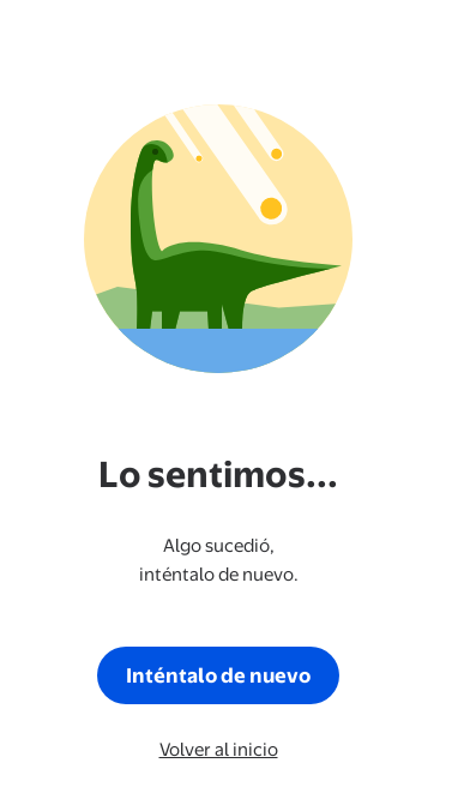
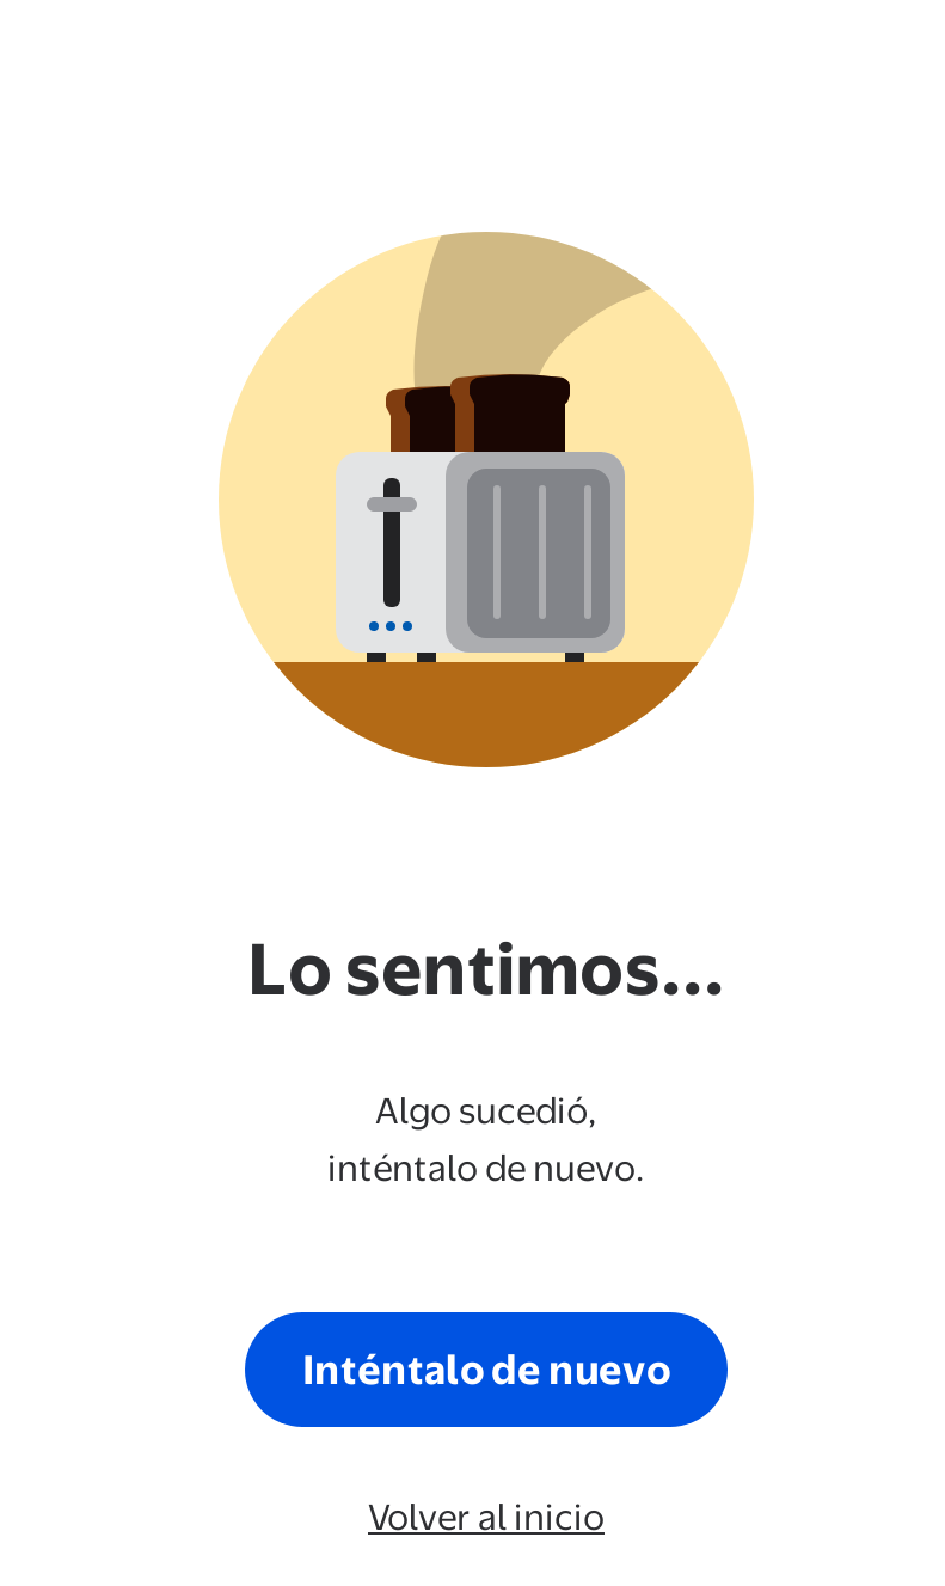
- [image]
+ [image]
